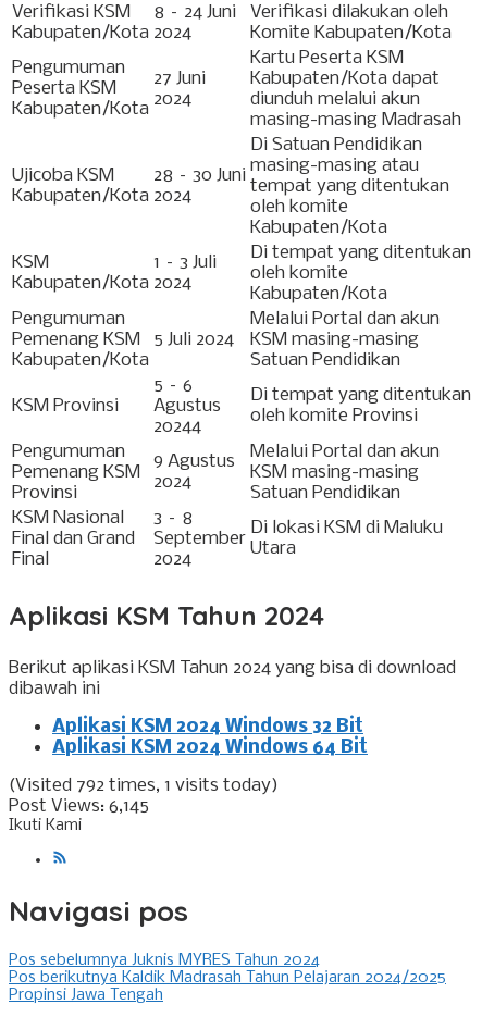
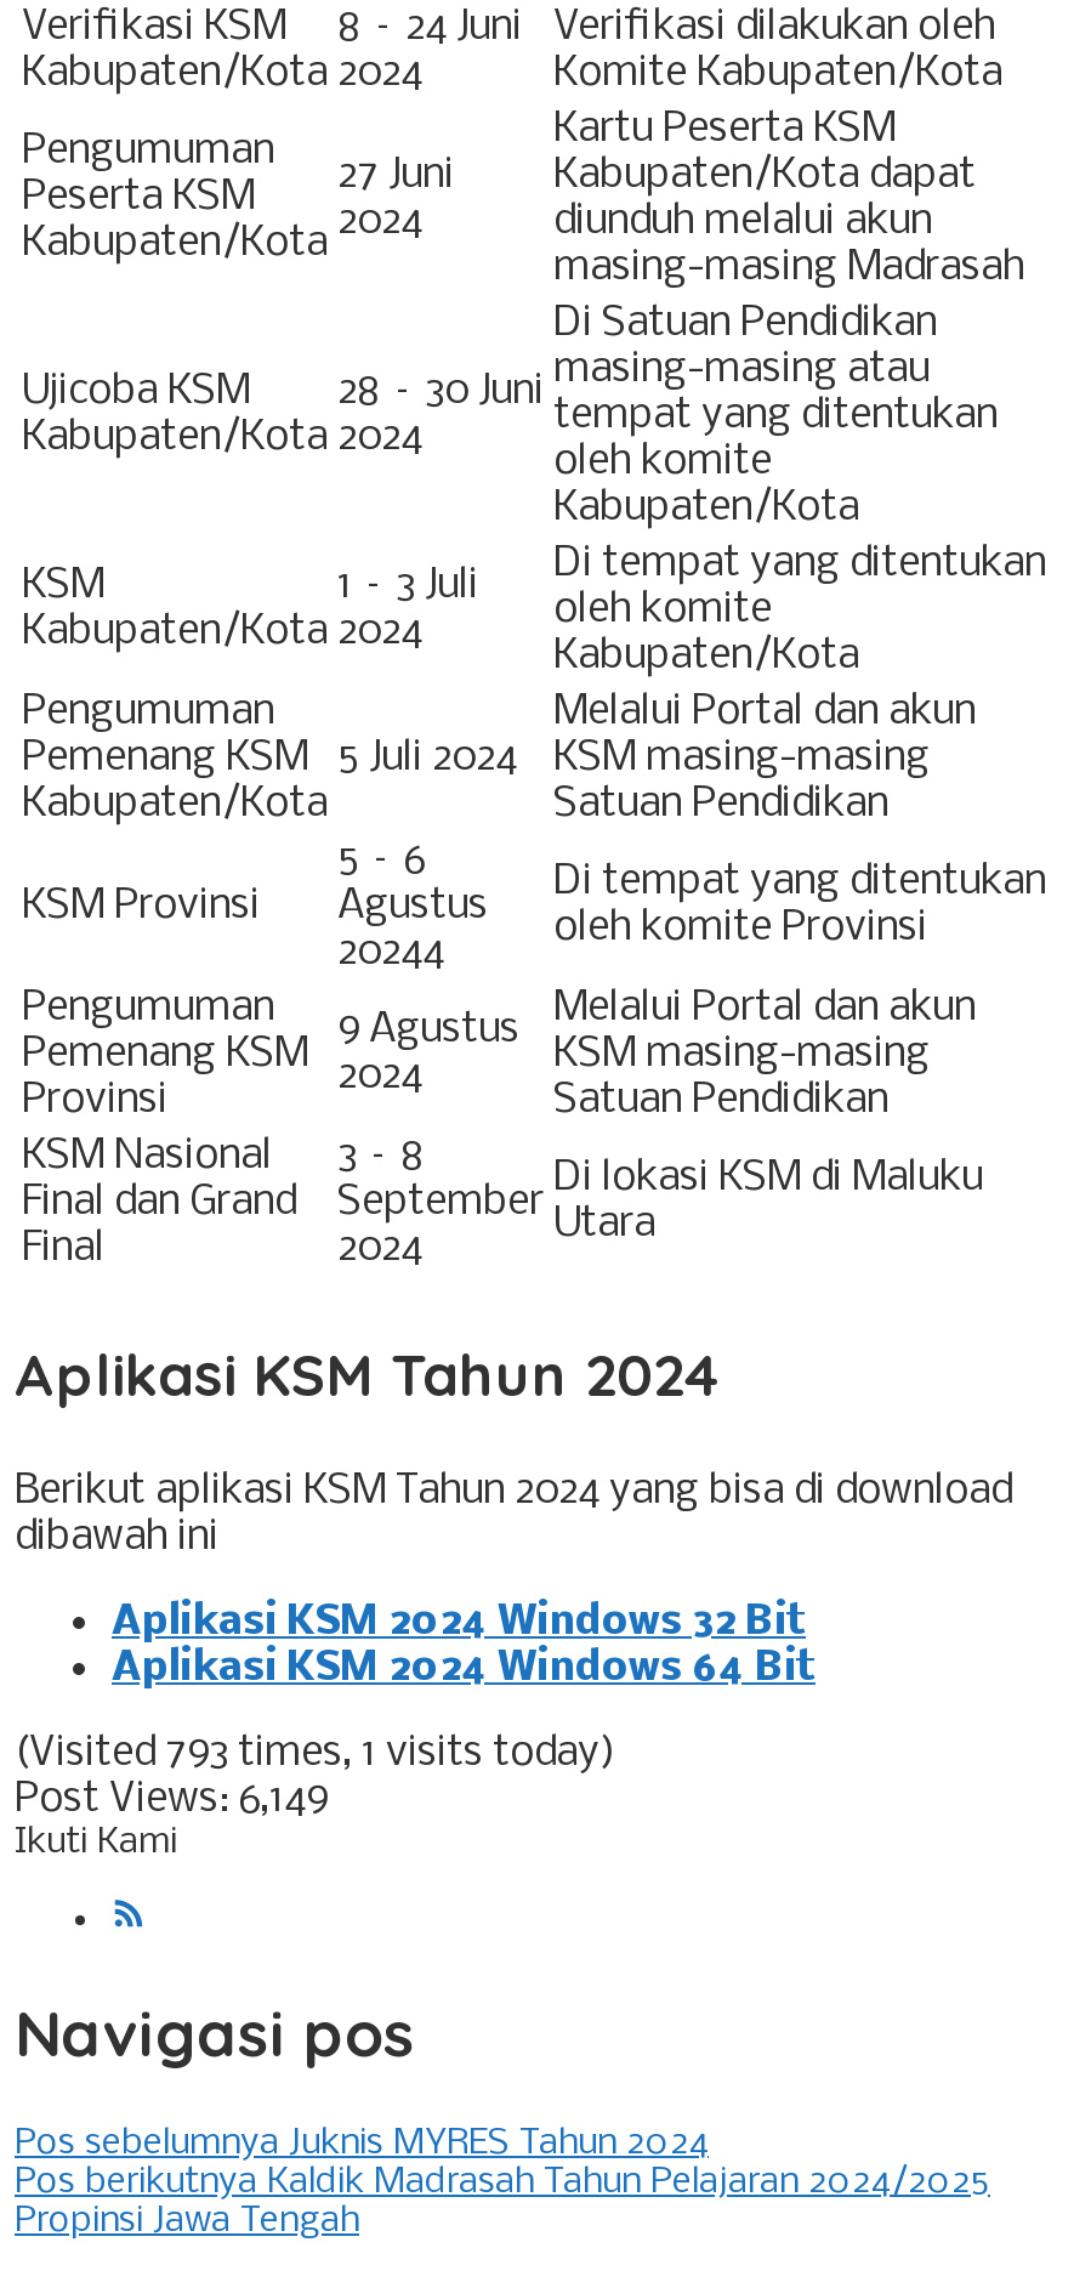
- (Visited 792 times, 1 visits today)
+ (Visited 793 times, 1 visits today)

- Post Views: 6,145
+ Post Views: 6,149
